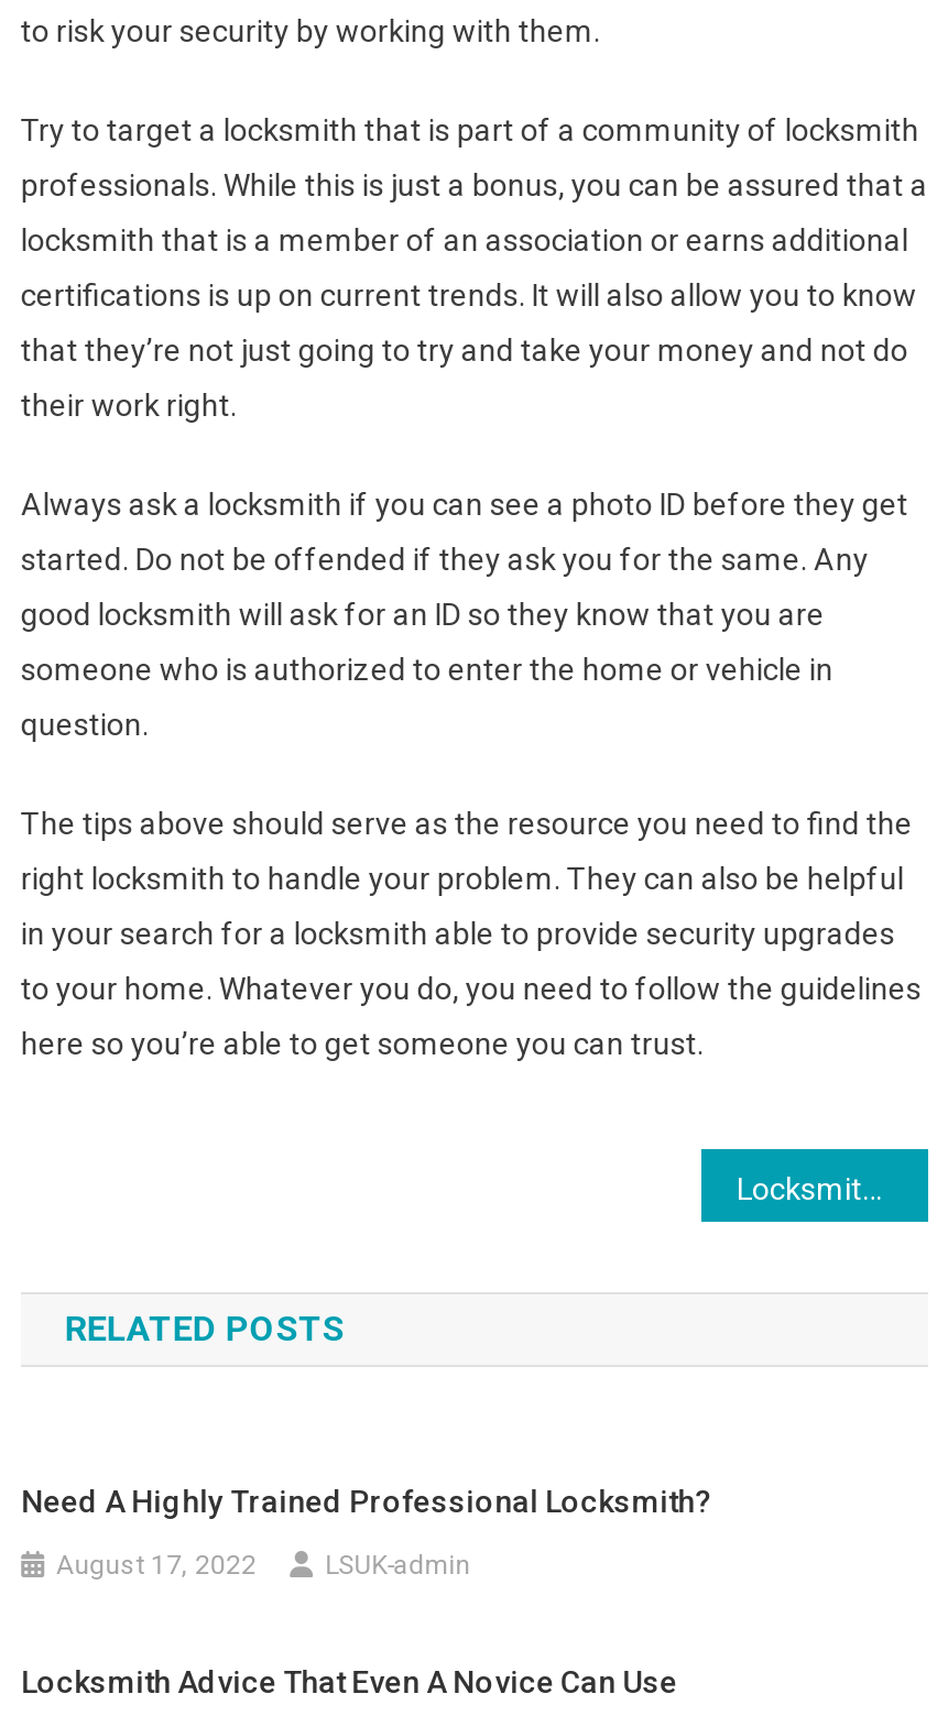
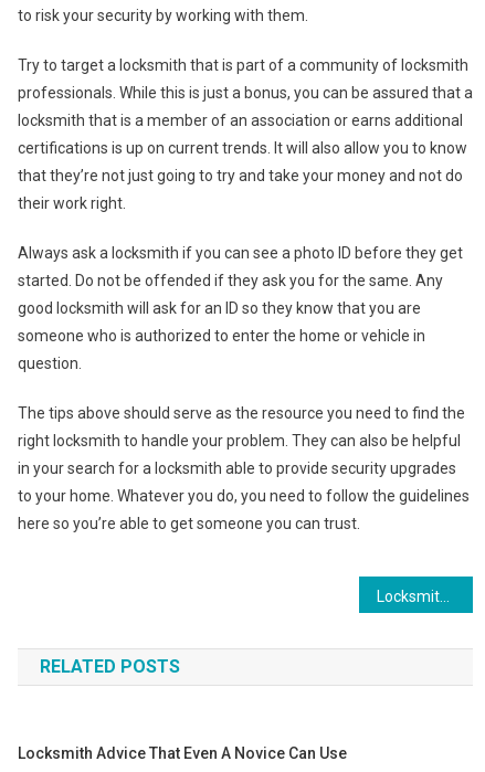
- Need A Highly Trained Professional Locksmith?
- August 17, 2022
- LSUK-admin
